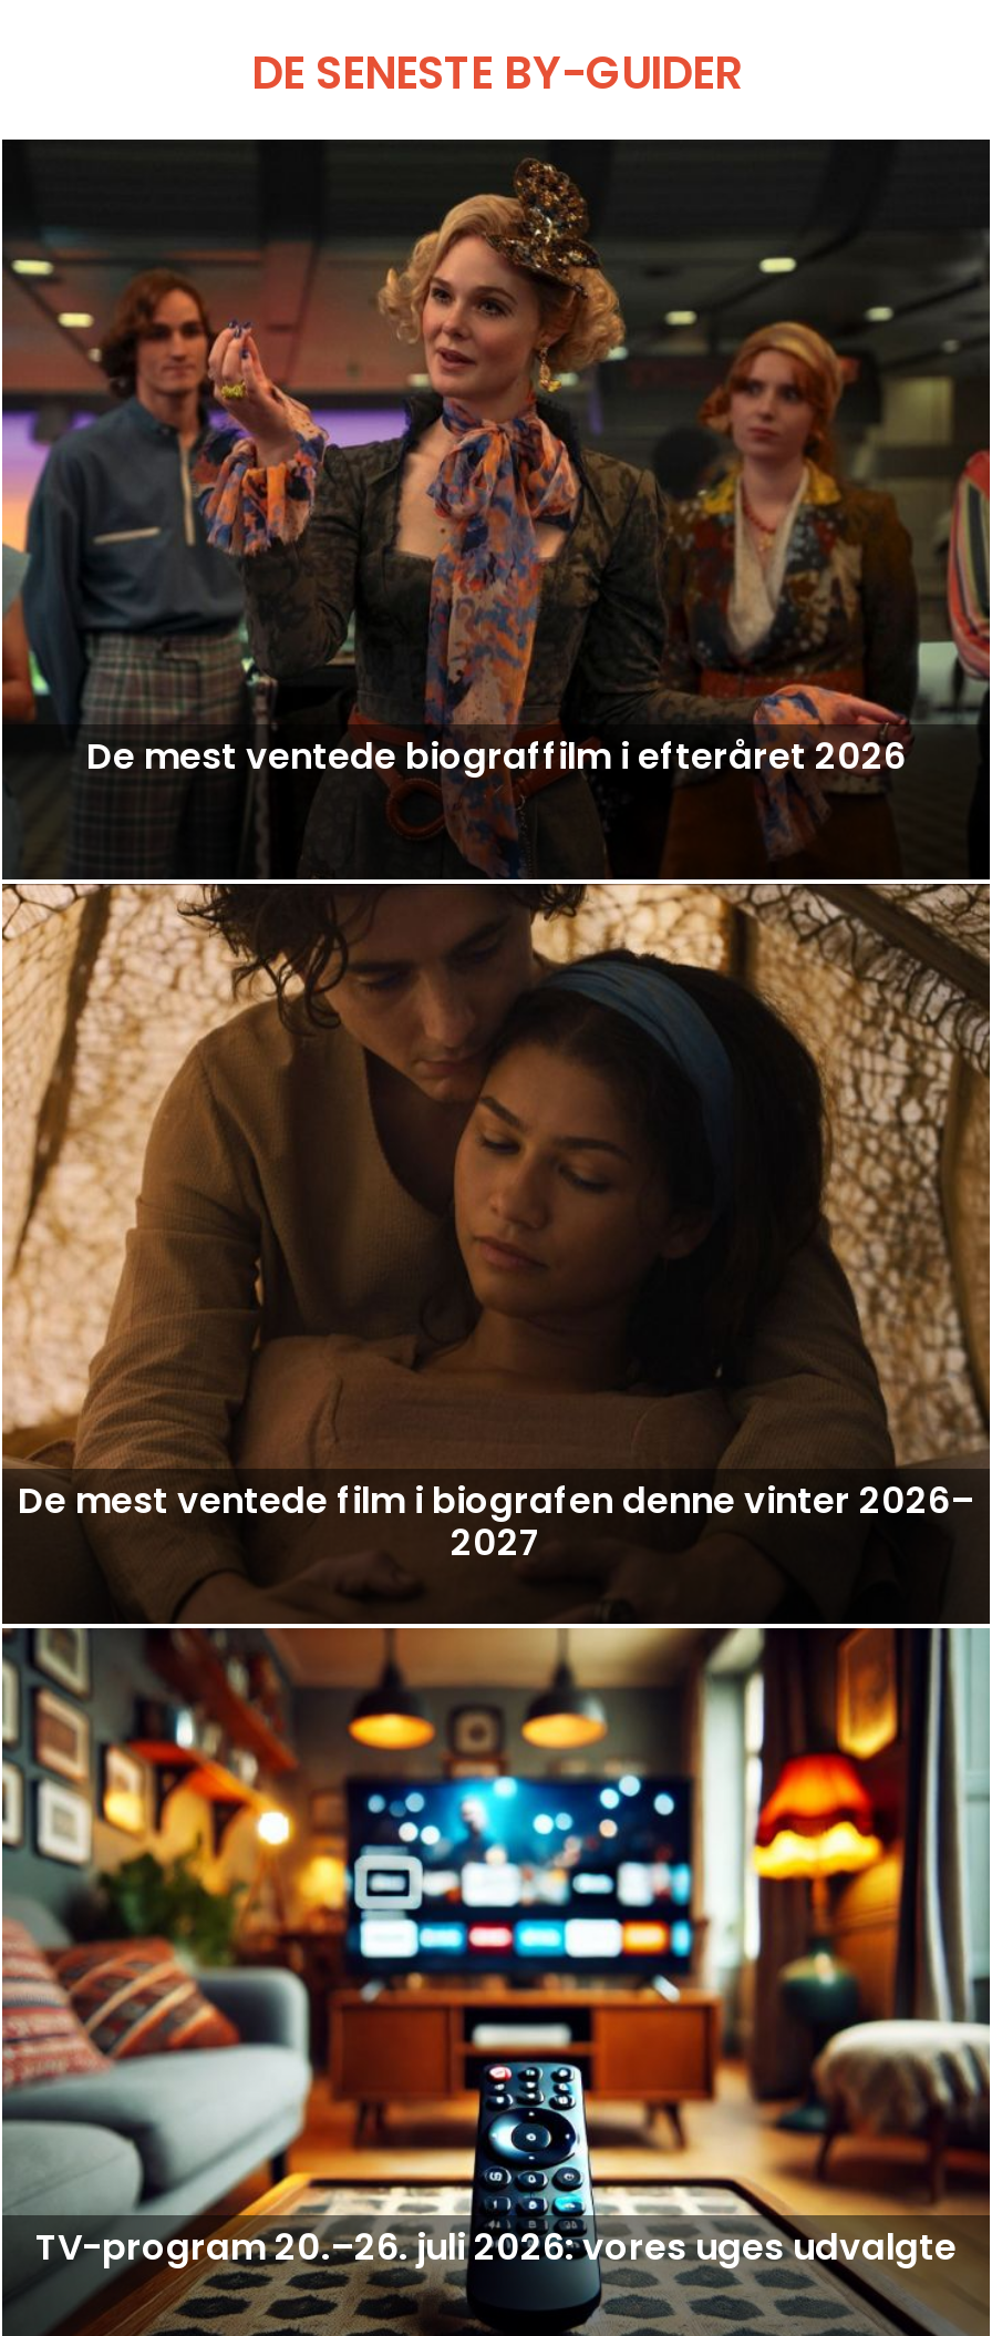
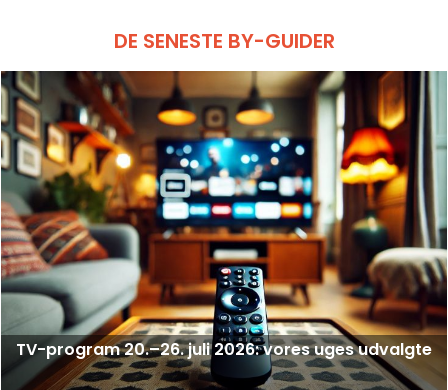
- [image]
- De mest ventede biograffilm i efteråret 2026

- [image]
- De mest ventede film i biografen denne vinter 2026–
- 2027
